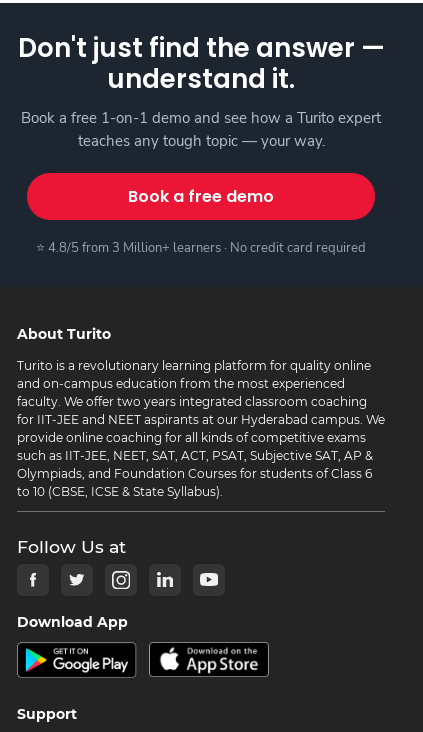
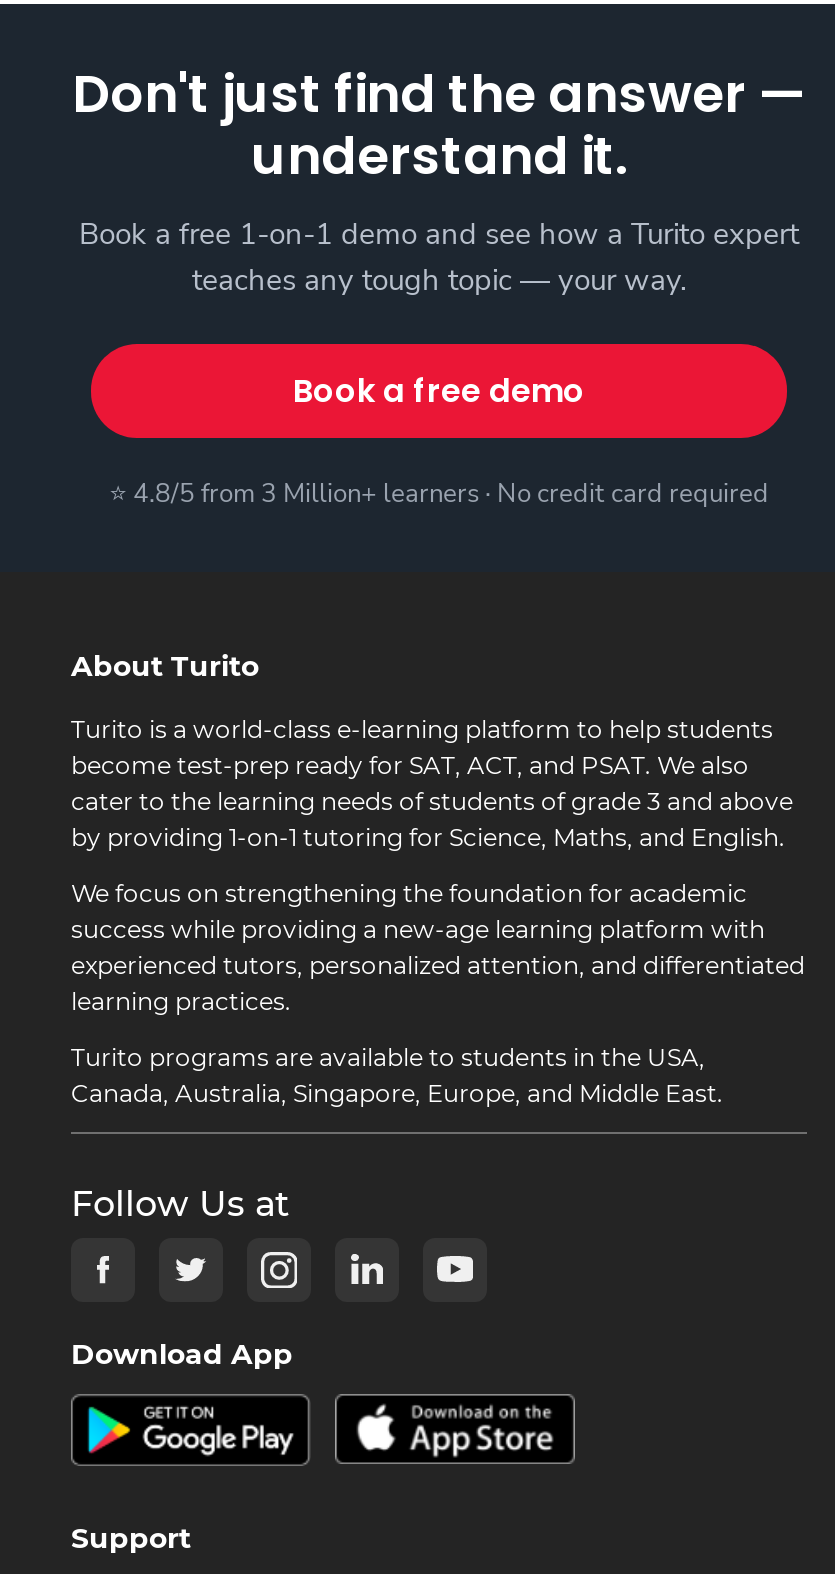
- Turito is a revolutionary learning platform for quality online
- and on-campus education from the most experienced
- faculty. We offer two years integrated classroom coaching
- for IIT-JEE and NEET aspirants at our Hyderabad campus. We
- provide online coaching for all kinds of competitive exams
- such as IIT-JEE, NEET, SAT, ACT, PSAT, Subjective SAT, AP &
- Olympiads, and Foundation Courses for students of Class 6
- to 10 (CBSE, ICSE & State Syllabus).
+ Turito is a world-class e-learning platform to help students
+ become test-prep ready for SAT, ACT, and PSAT. We also
+ cater to the learning needs of students of grade 3 and above
+ by providing 1-on-1 tutoring for Science, Maths, and English.
+ We focus on strengthening the foundation for academic
+ success while providing a new-age learning platform with
+ experienced tutors, personalized attention, and differentiated
+ learning practices.
+ Turito programs are available to students in the USA,
+ Canada, Australia, Singapore, Europe, and Middle East.
